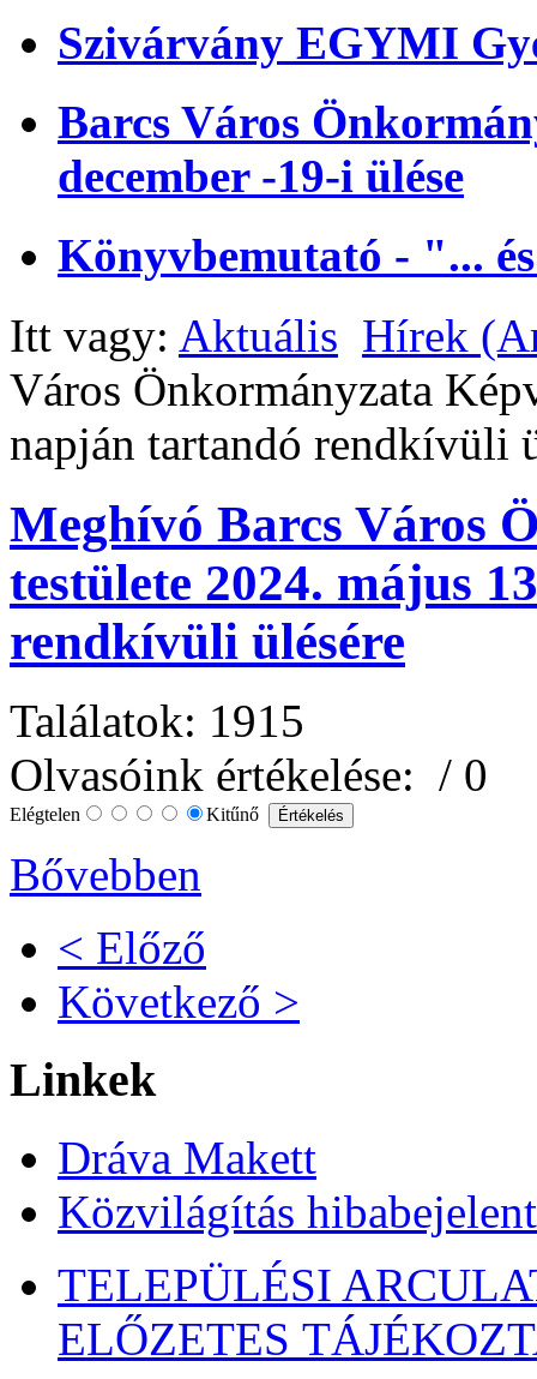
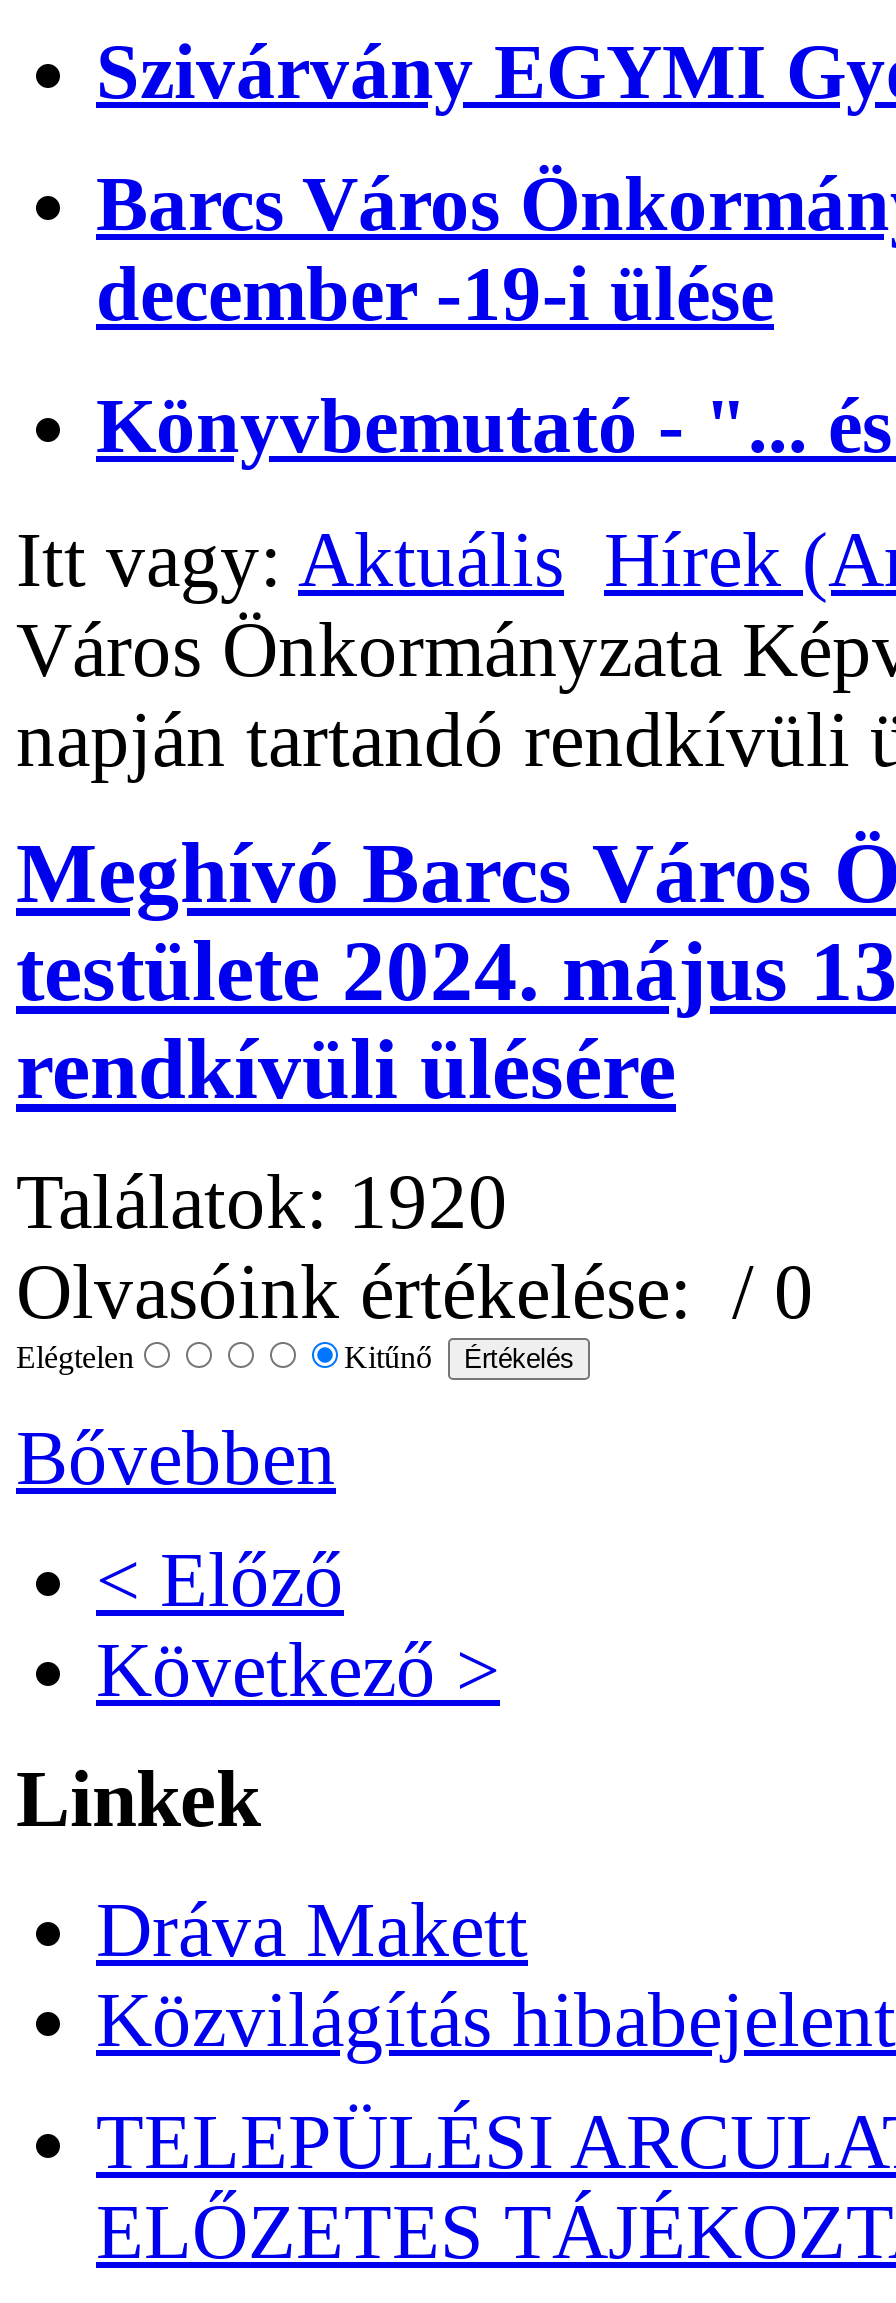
- Találatok: 1915
+ Találatok: 1920
